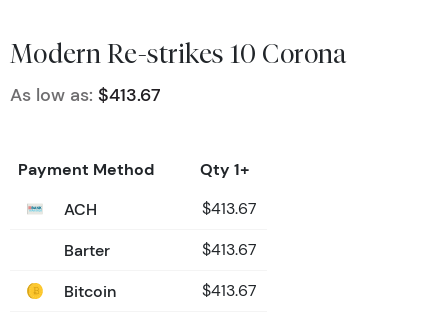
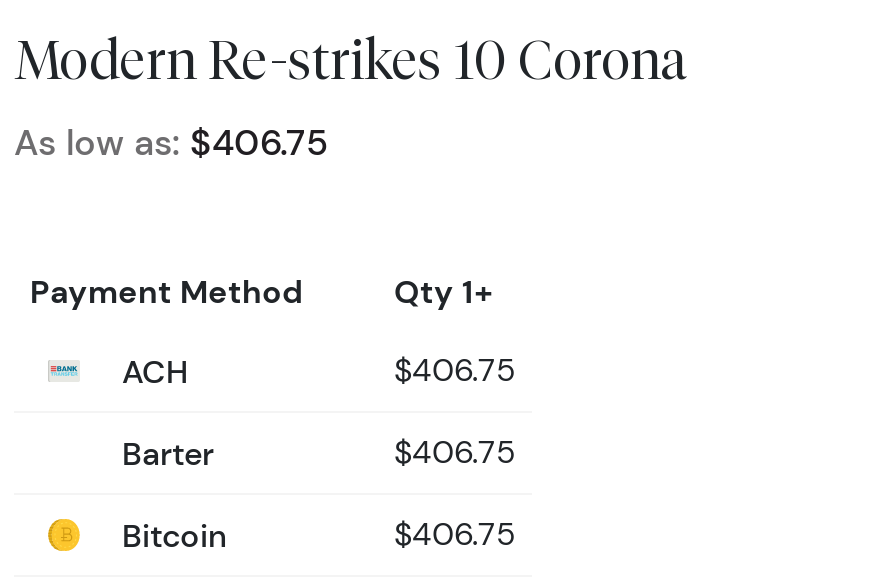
- As low as: $413.67
+ As low as: $406.75

- $413.67
+ $406.75

- $413.67
+ $406.75

- $413.67
+ $406.75
